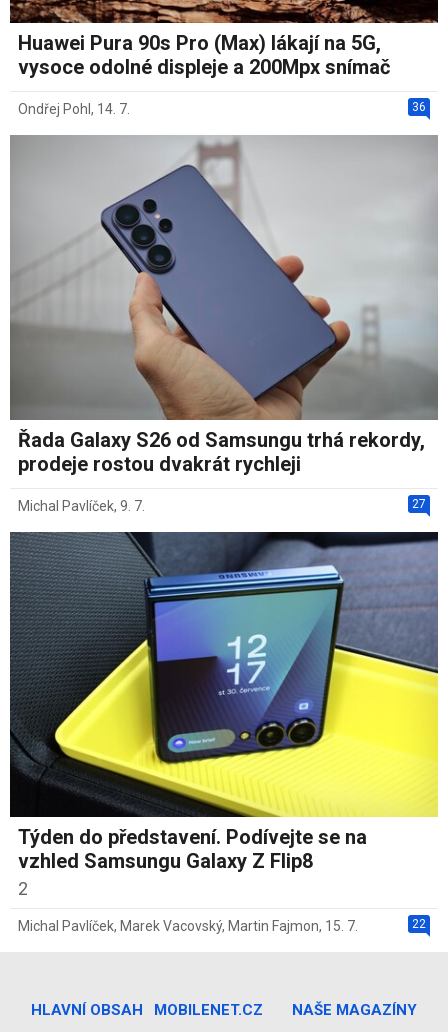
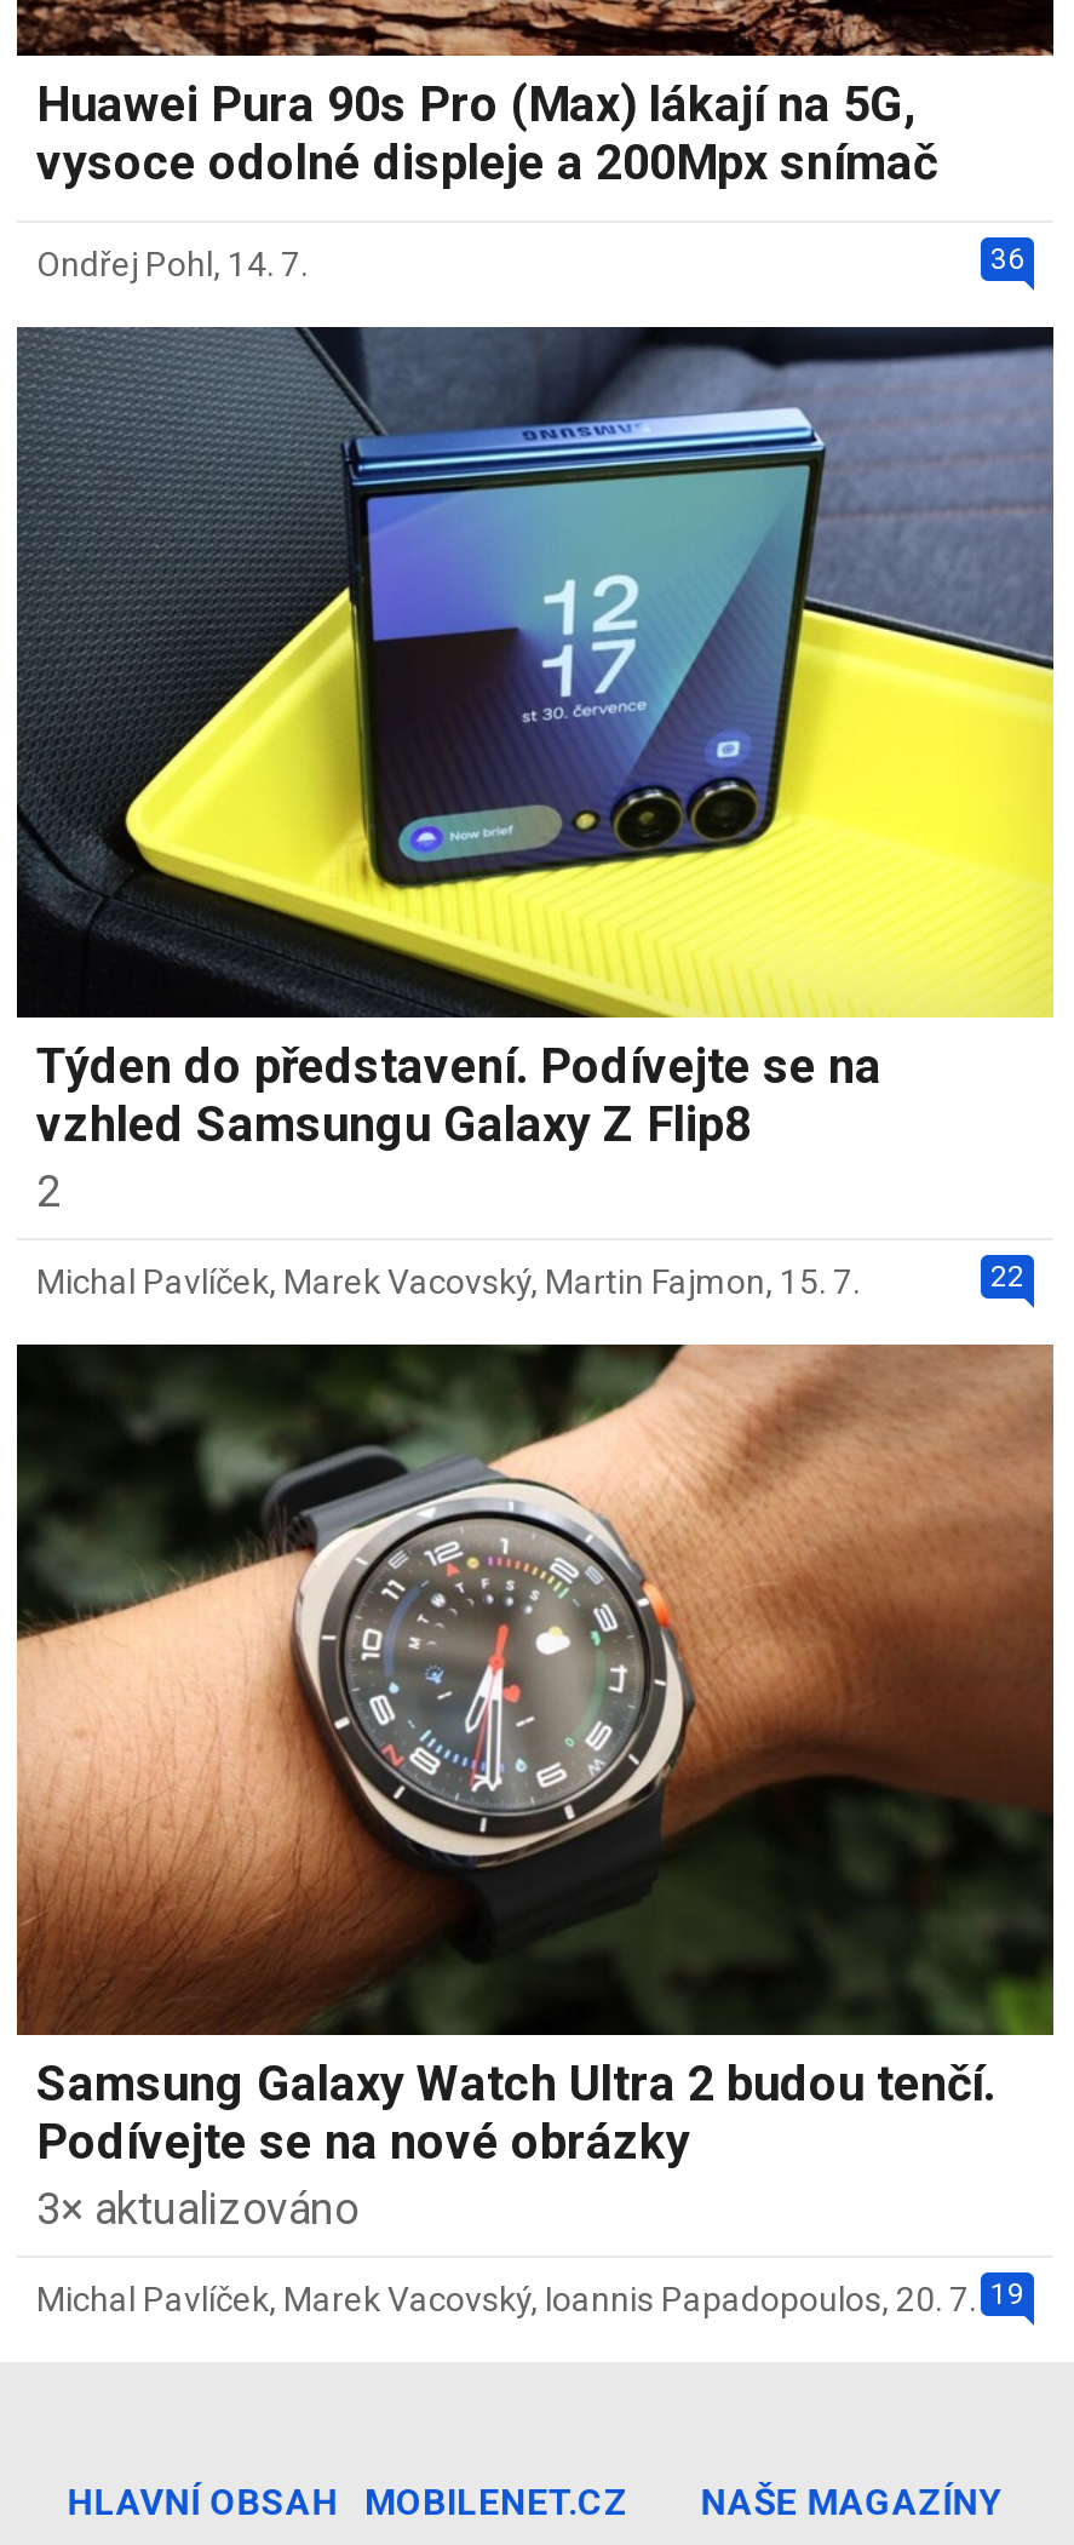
- [image]
- Řada Galaxy S26 od Samsungu trhá rekordy,
- prodeje rostou dvakrát rychleji
- 27
- Michal Pavlíček, 9. 7.

moved up: [image] | Týden do představení. Podívejte se na | vzhled Samsungu Galaxy Z Flip8 | 2 | 22 | Michal Pavlíček, Marek Vacovský, Martin Fajmon, 15. 7.

+ [image]
+ Samsung Galaxy Watch Ultra 2 budou tenčí.
+ Podívejte se na nové obrázky
+ 3× aktualizováno
+ 19
+ Michal Pavlíček, Marek Vacovský, Ioannis Papadopoulos, 20. 7.
